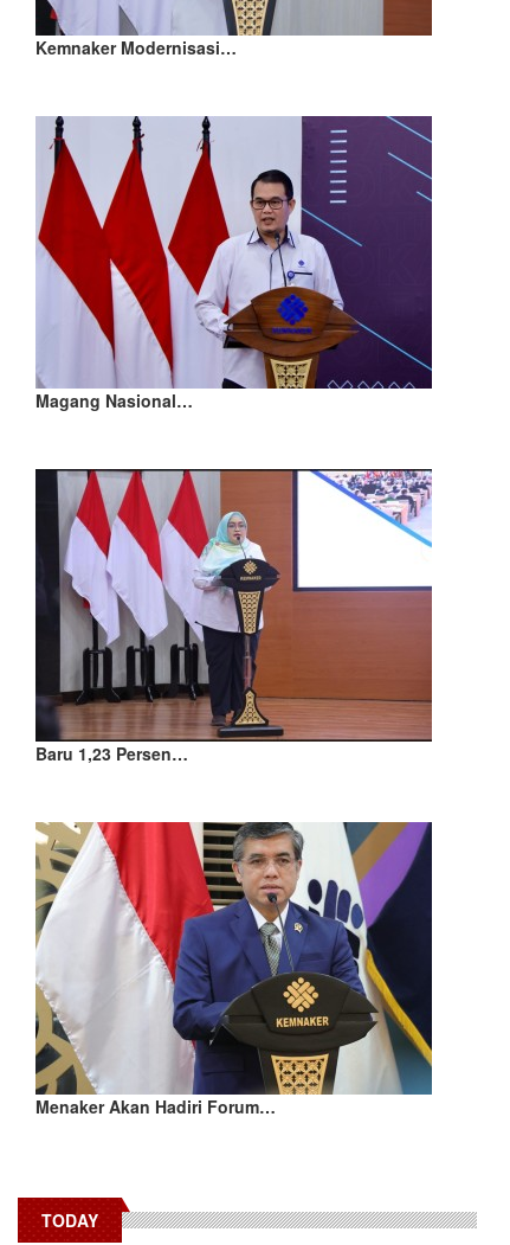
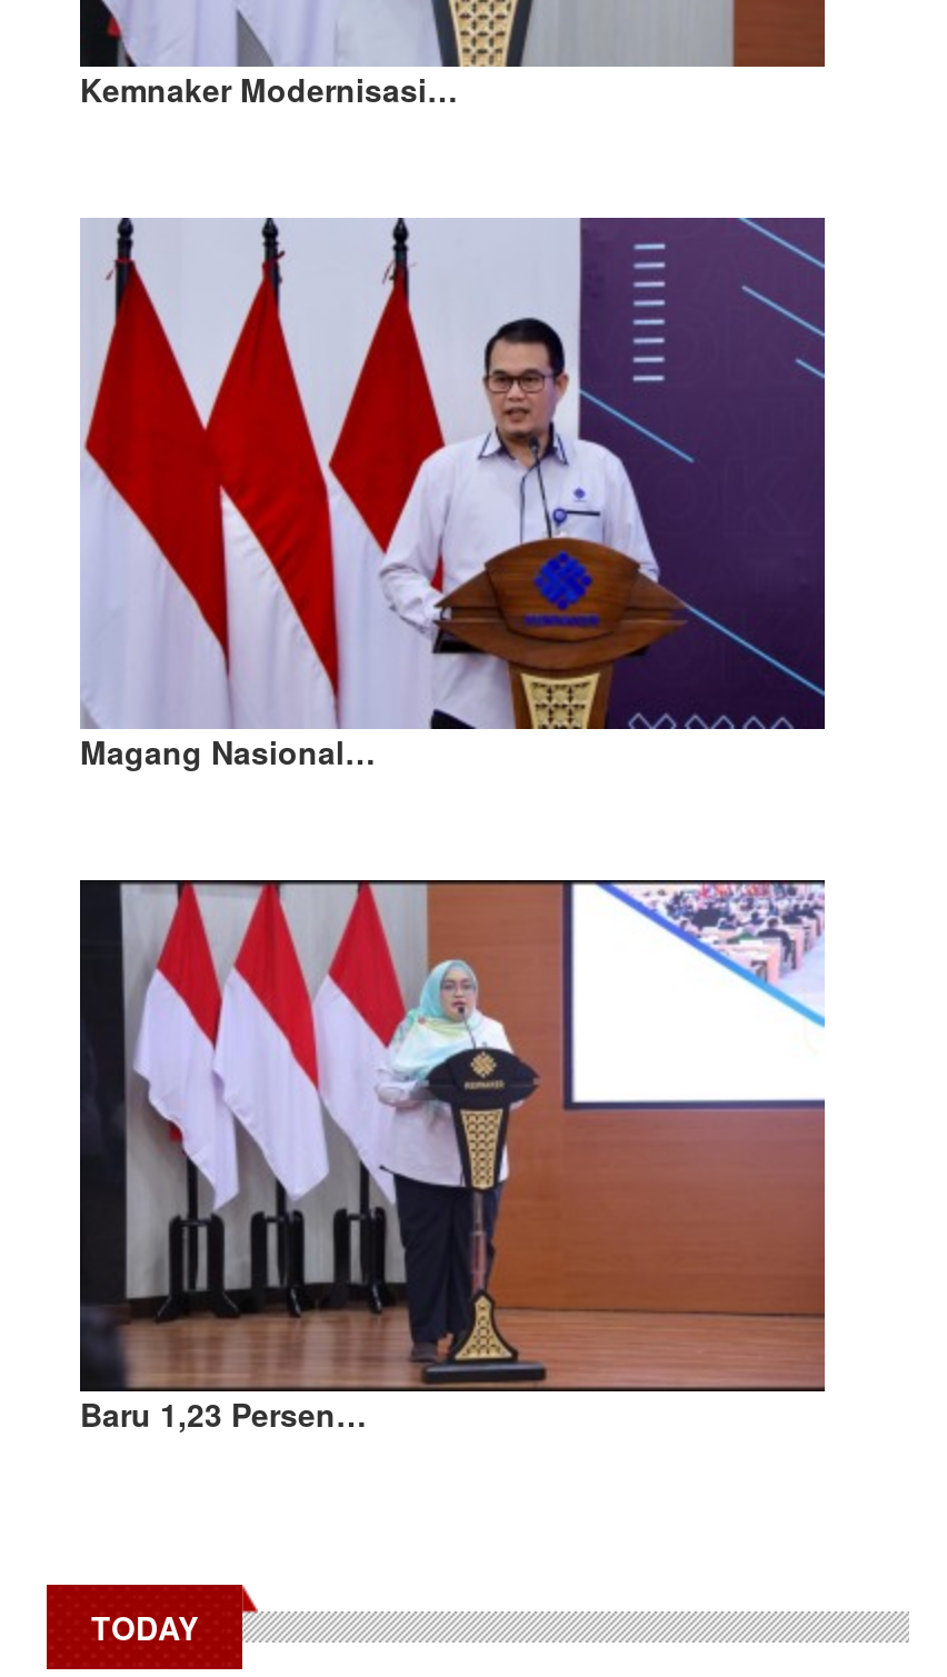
- [image]
- Menaker Akan Hadiri Forum…
